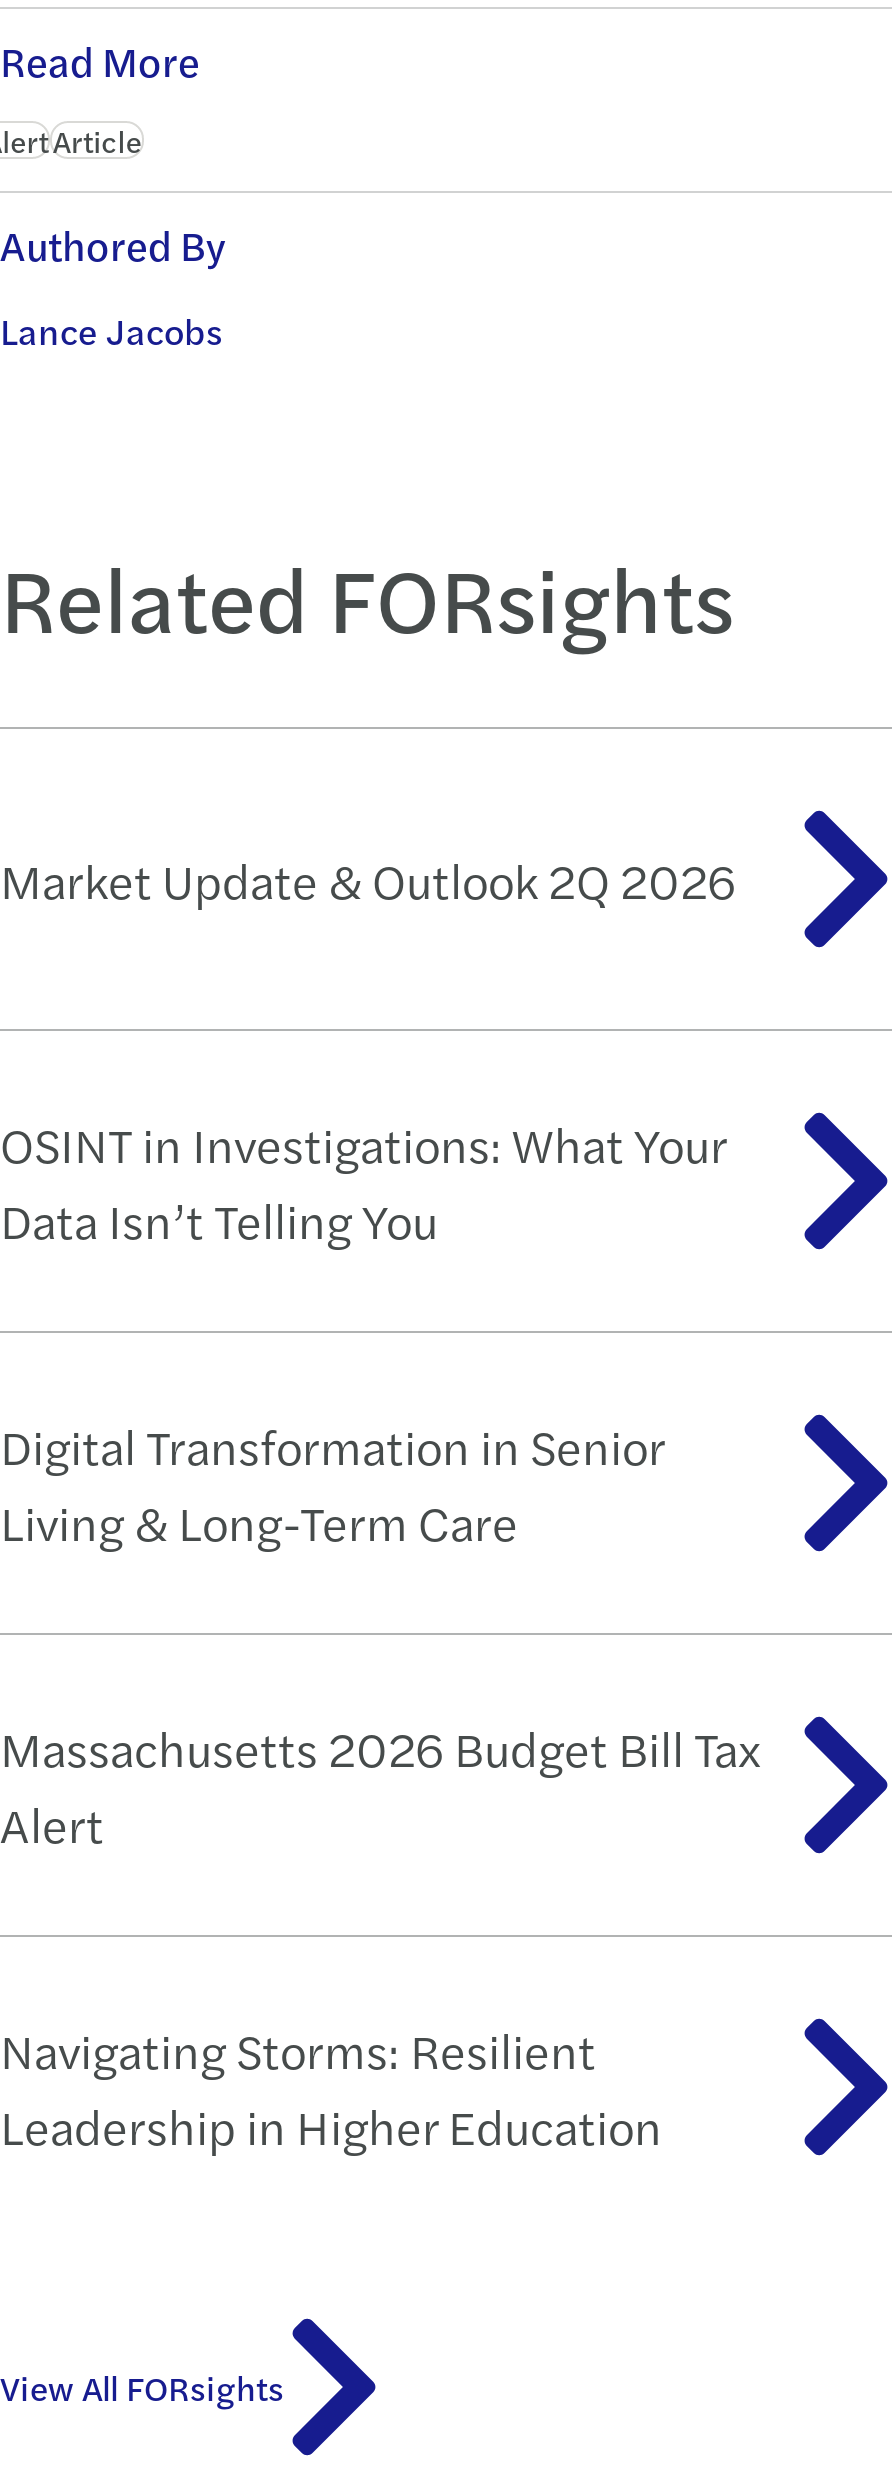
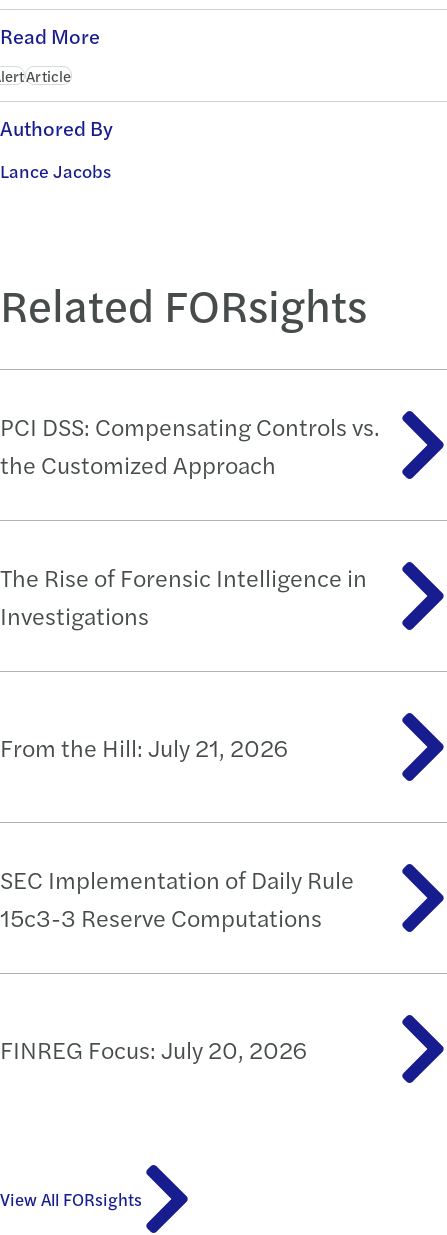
- Market Update & Outlook 2Q 2026
+ PCI DSS: Compensating Controls vs.
+ the Customized Approach

- OSINT in Investigations: What Your
- Data Isn’t Telling You
+ The Rise of Forensic Intelligence in
+ Investigations

- Digital Transformation in Senior
- Living & Long-Term Care
+ From the Hill: July 21, 2026

- Massachusetts 2026 Budget Bill Tax
- Alert
+ SEC Implementation of Daily Rule
+ 15c3-3 Reserve Computations

- Navigating Storms: Resilient
- Leadership in Higher Education
+ FINREG Focus: July 20, 2026
